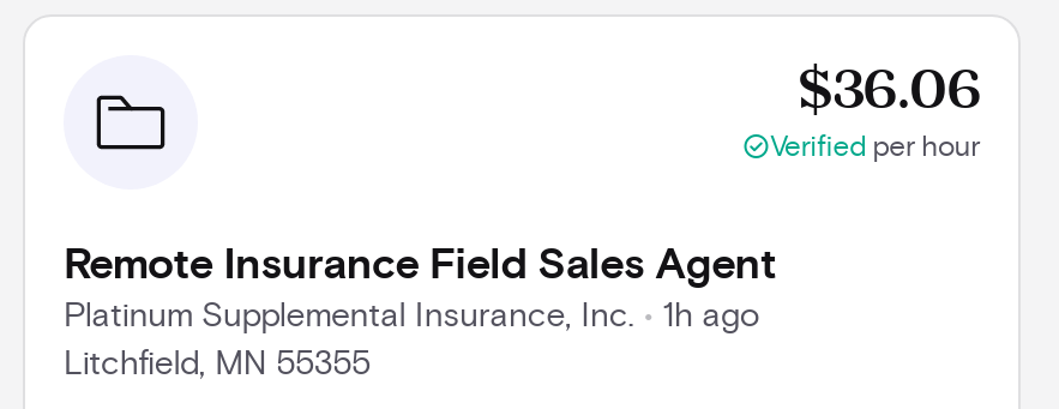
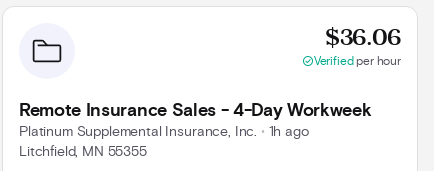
- Remote Insurance Field Sales Agent
+ Remote Insurance Sales - 4-Day Workweek
